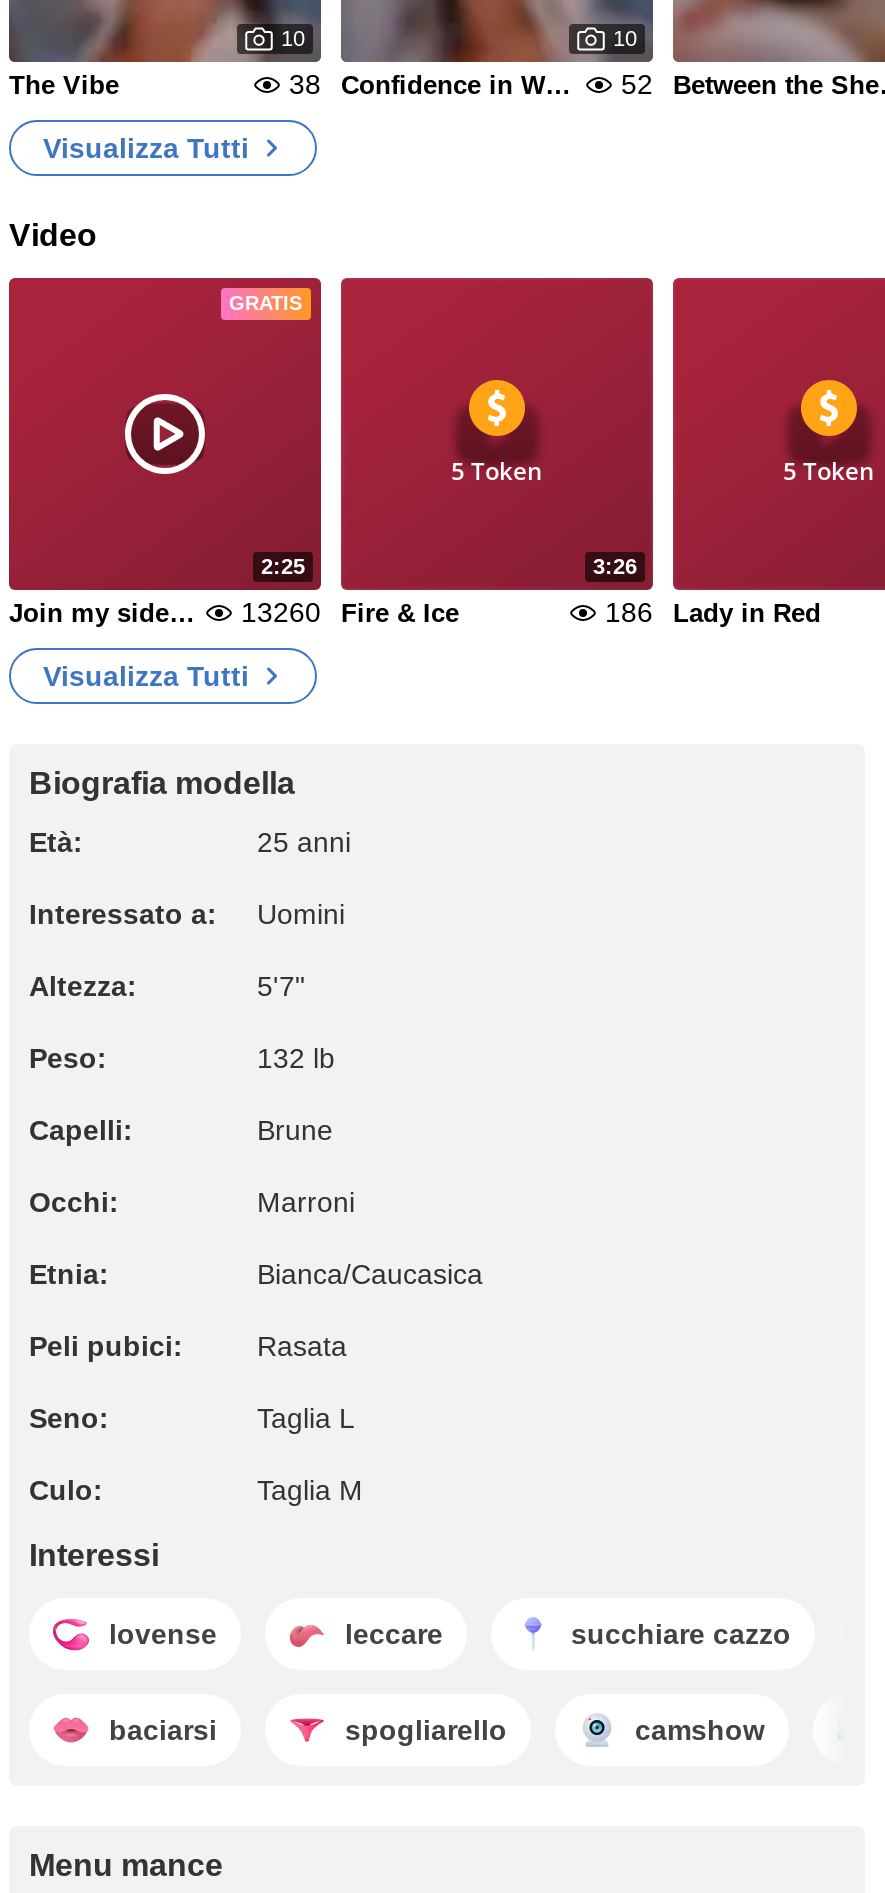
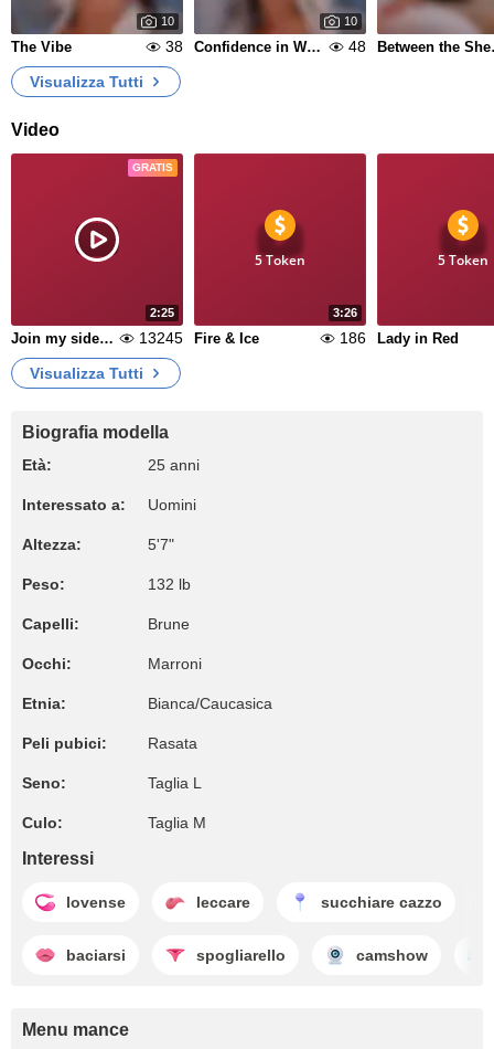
- 52
+ 48

- 13260
+ 13245
